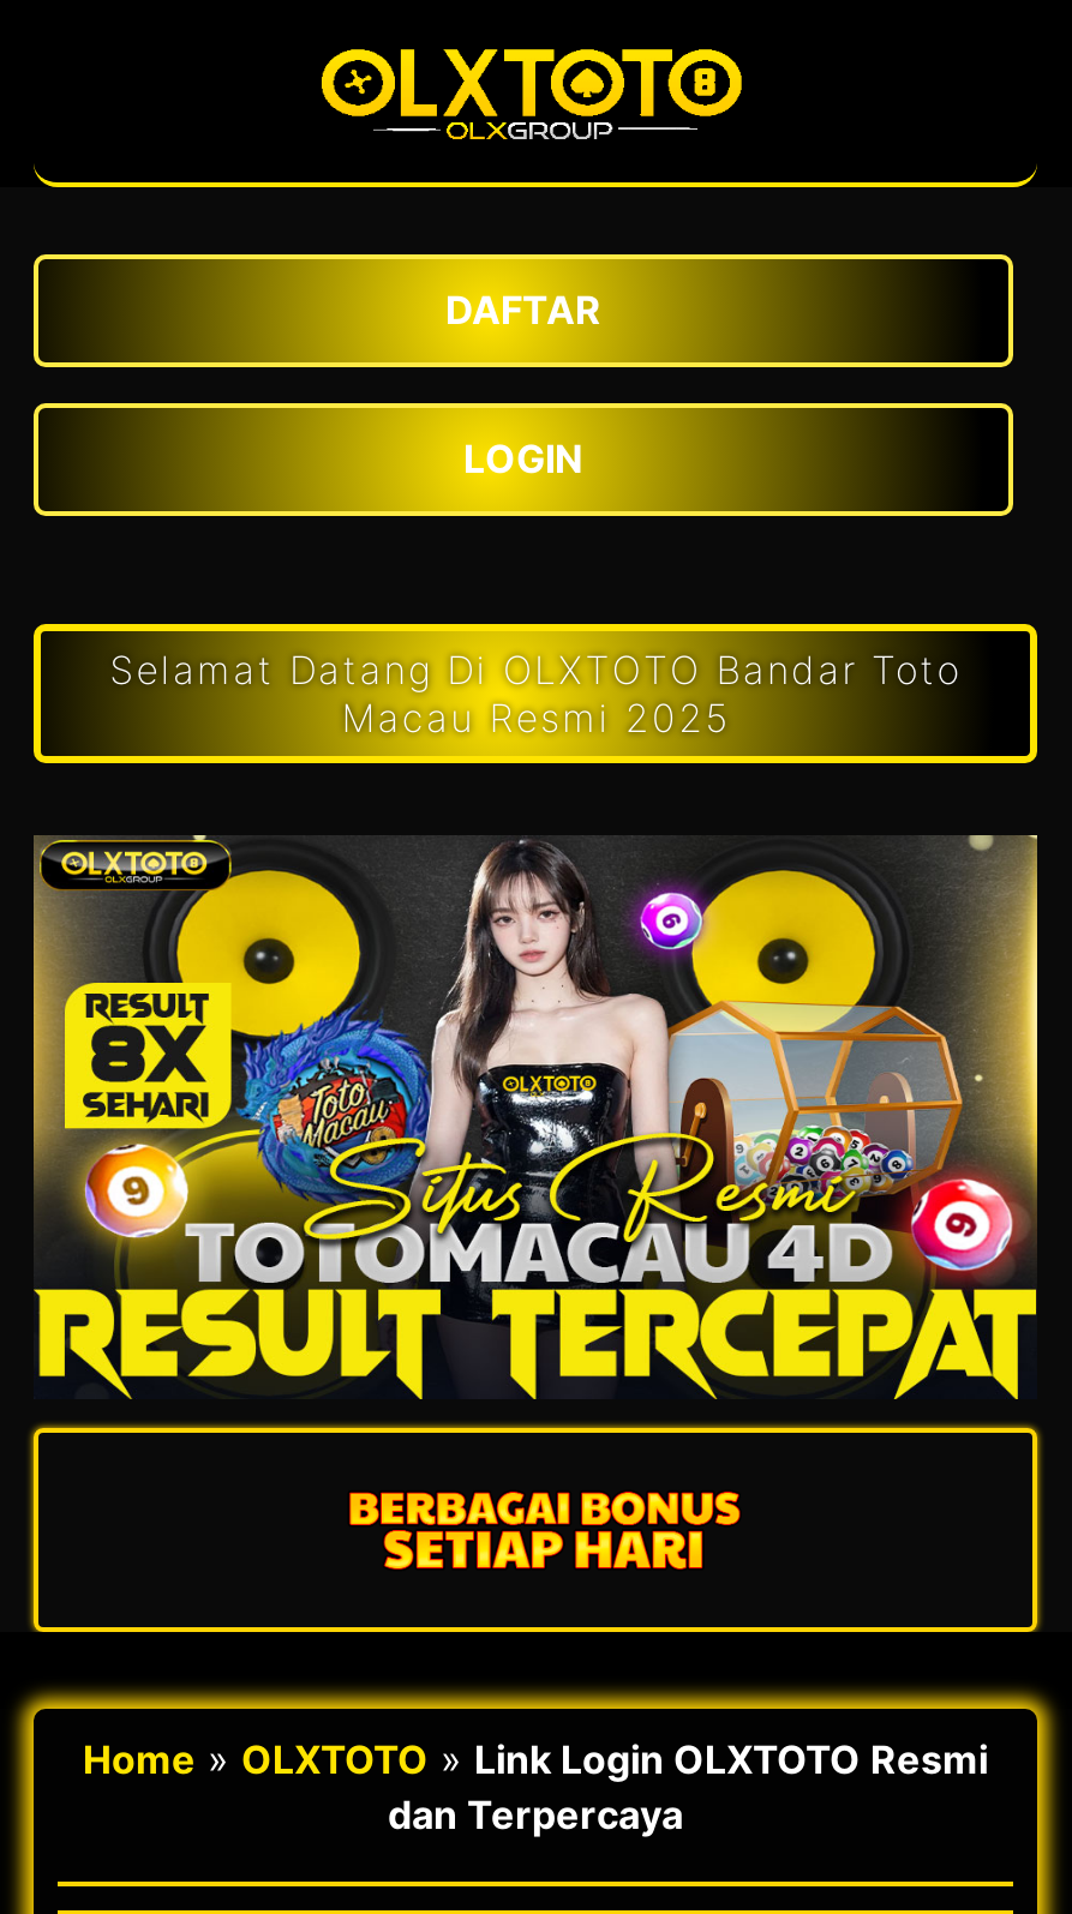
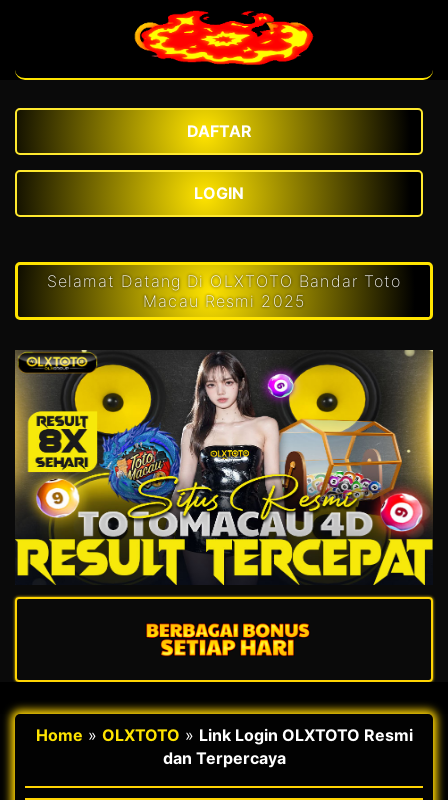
- [image]
+ [image]
